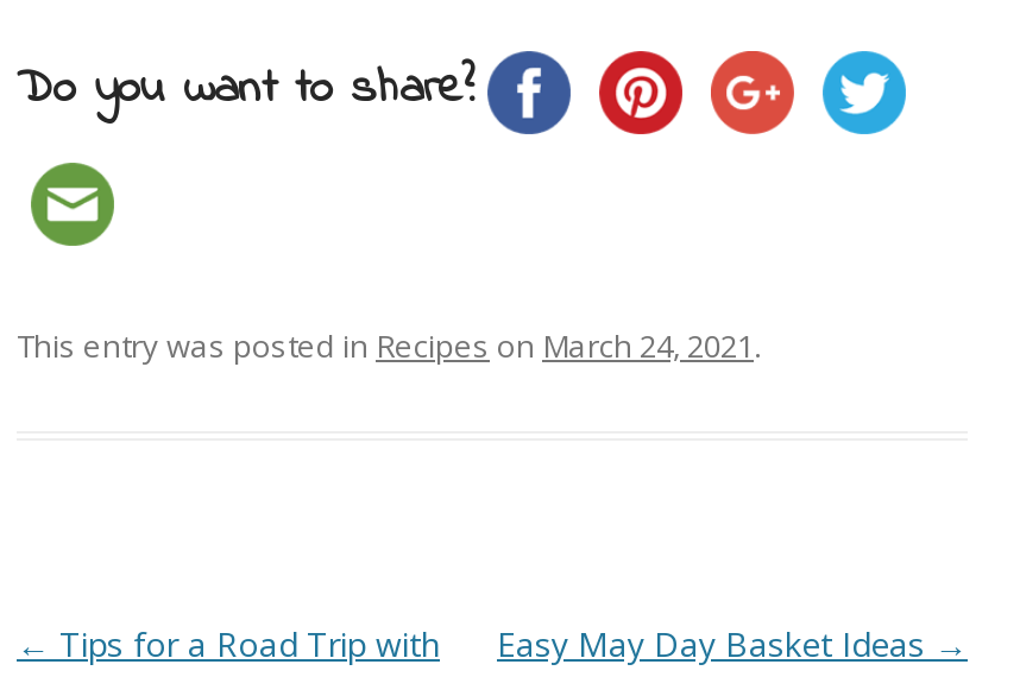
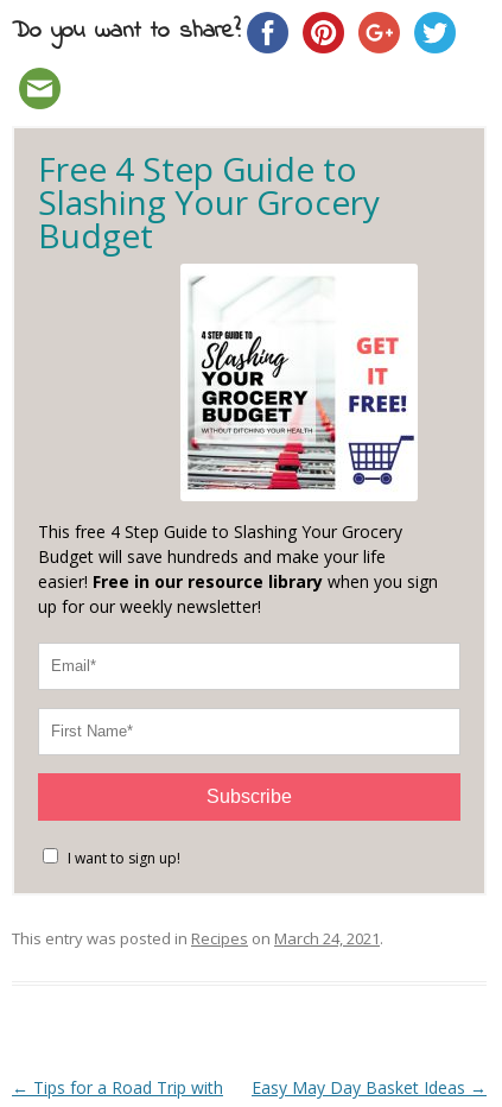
+ [image]
+ Free 4 Step Guide to
+ Slashing Your Grocery
+ Budget

+ This free 4 Step Guide to Slashing Your Grocery
+ Budget will save hundreds and make your life
+ easier! Free in our resource library when you sign
+ up for our weekly newsletter!

+ Subscribe
+ I want to sign up!
